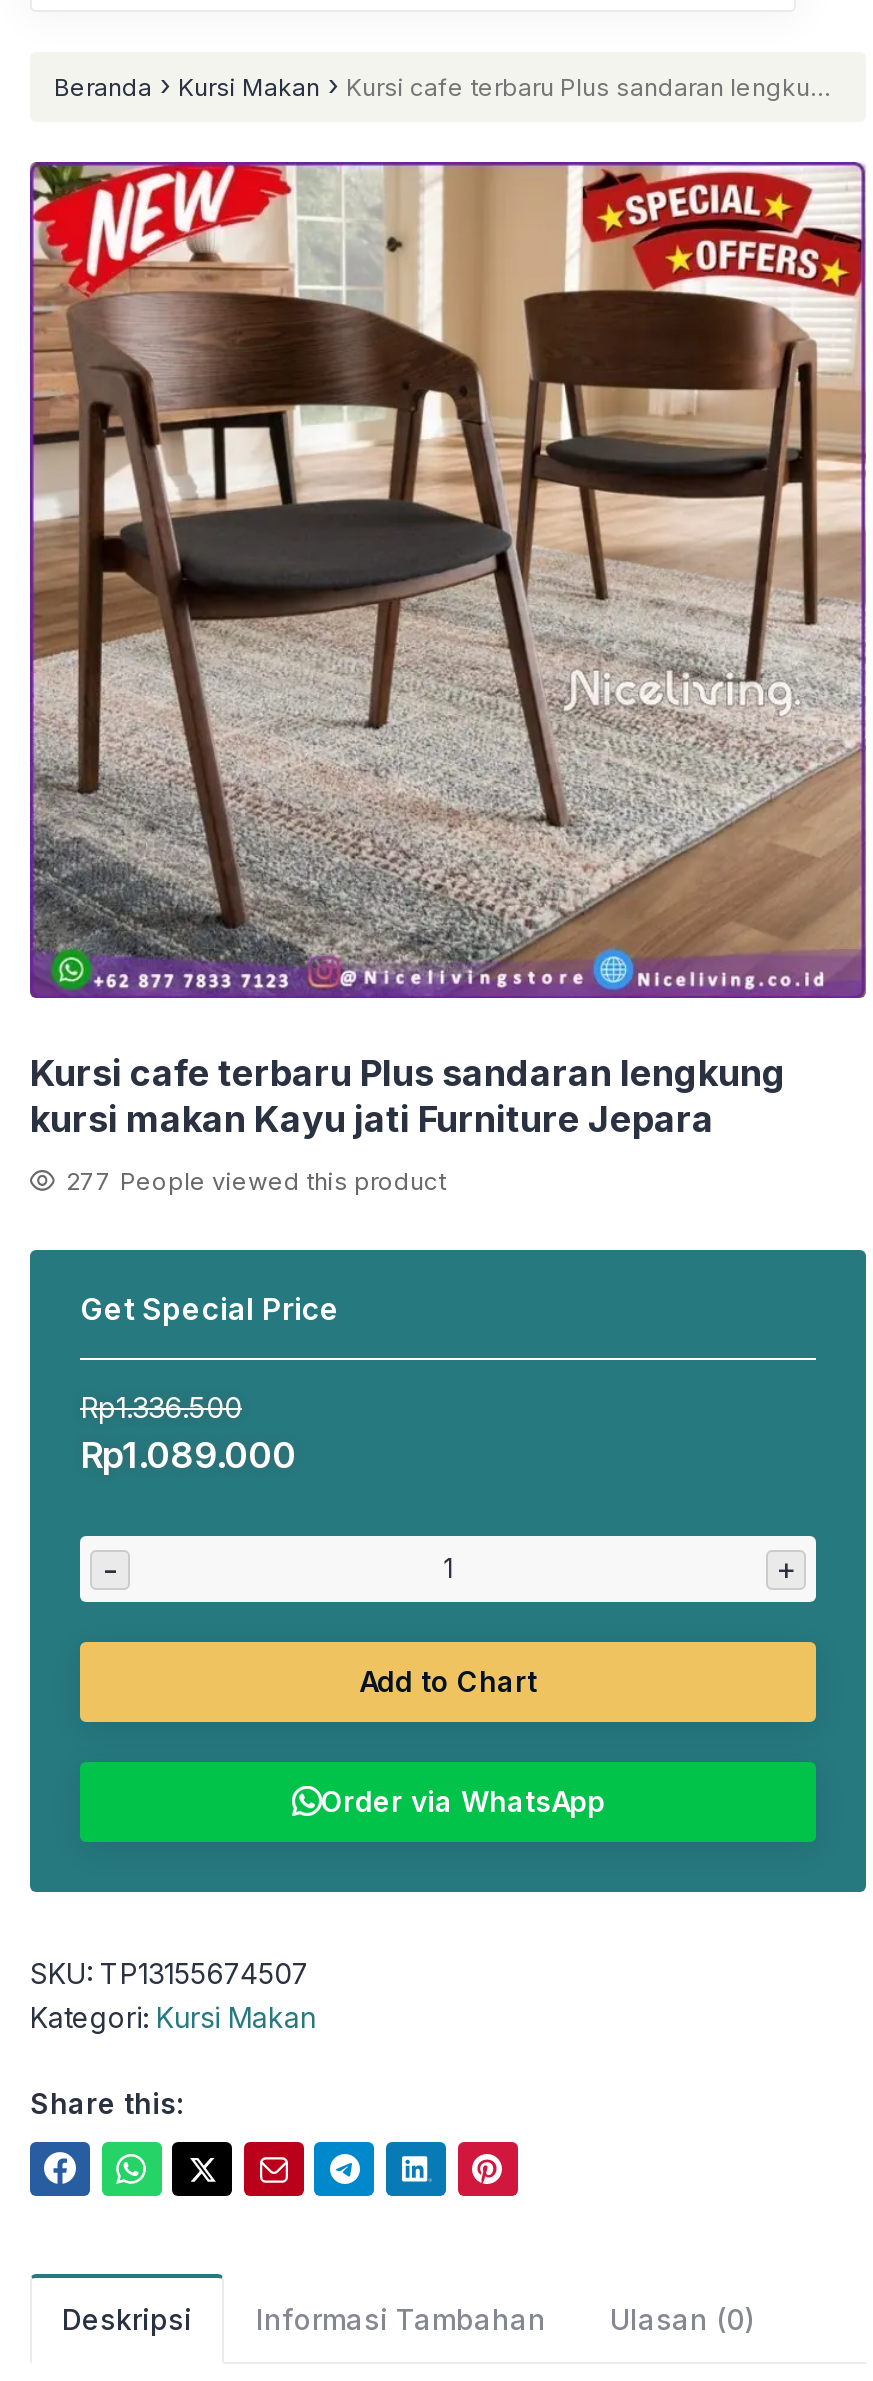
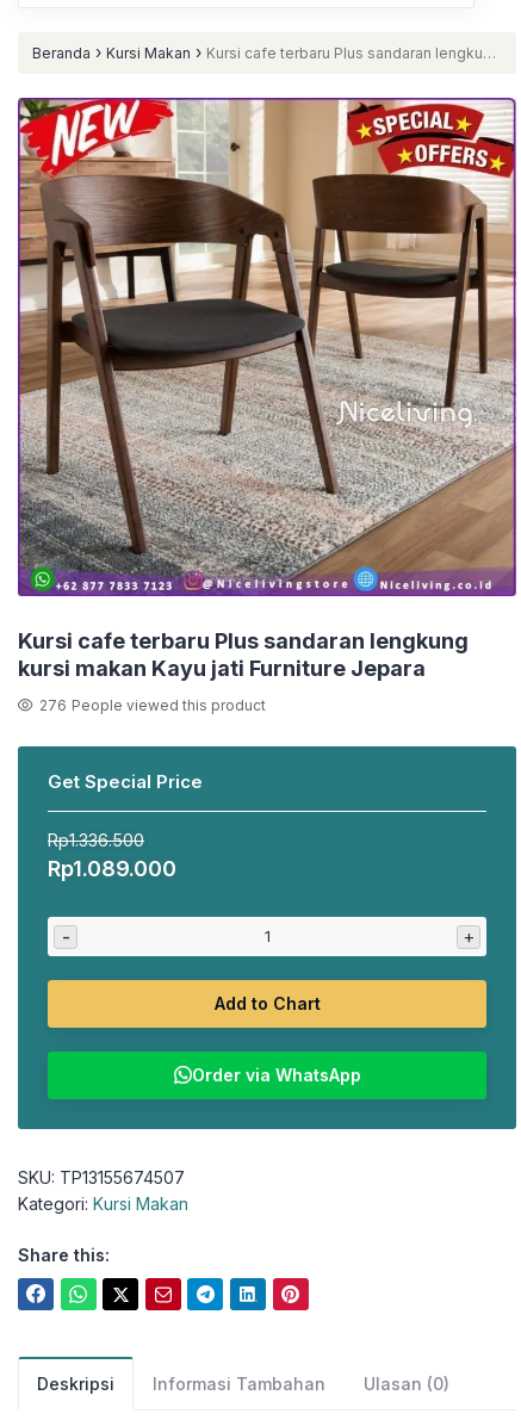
- 277 People viewed this product
+ 276 People viewed this product
